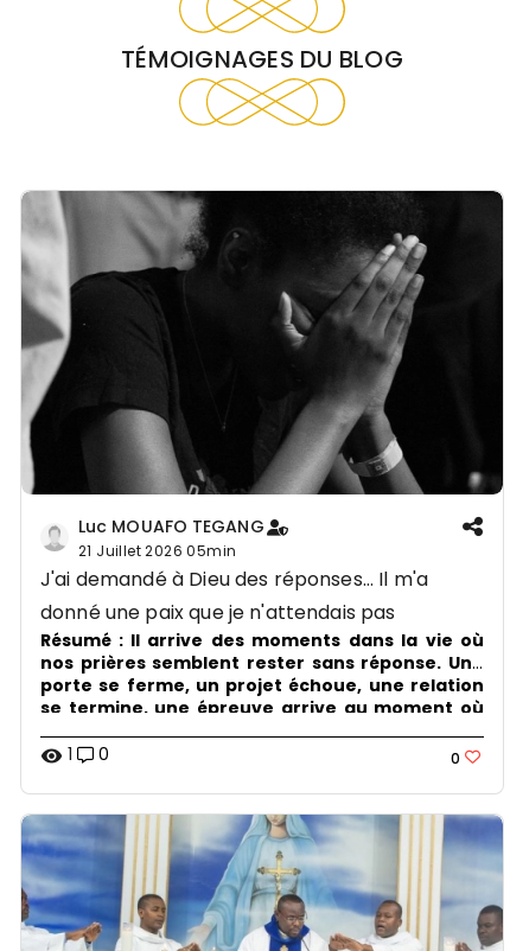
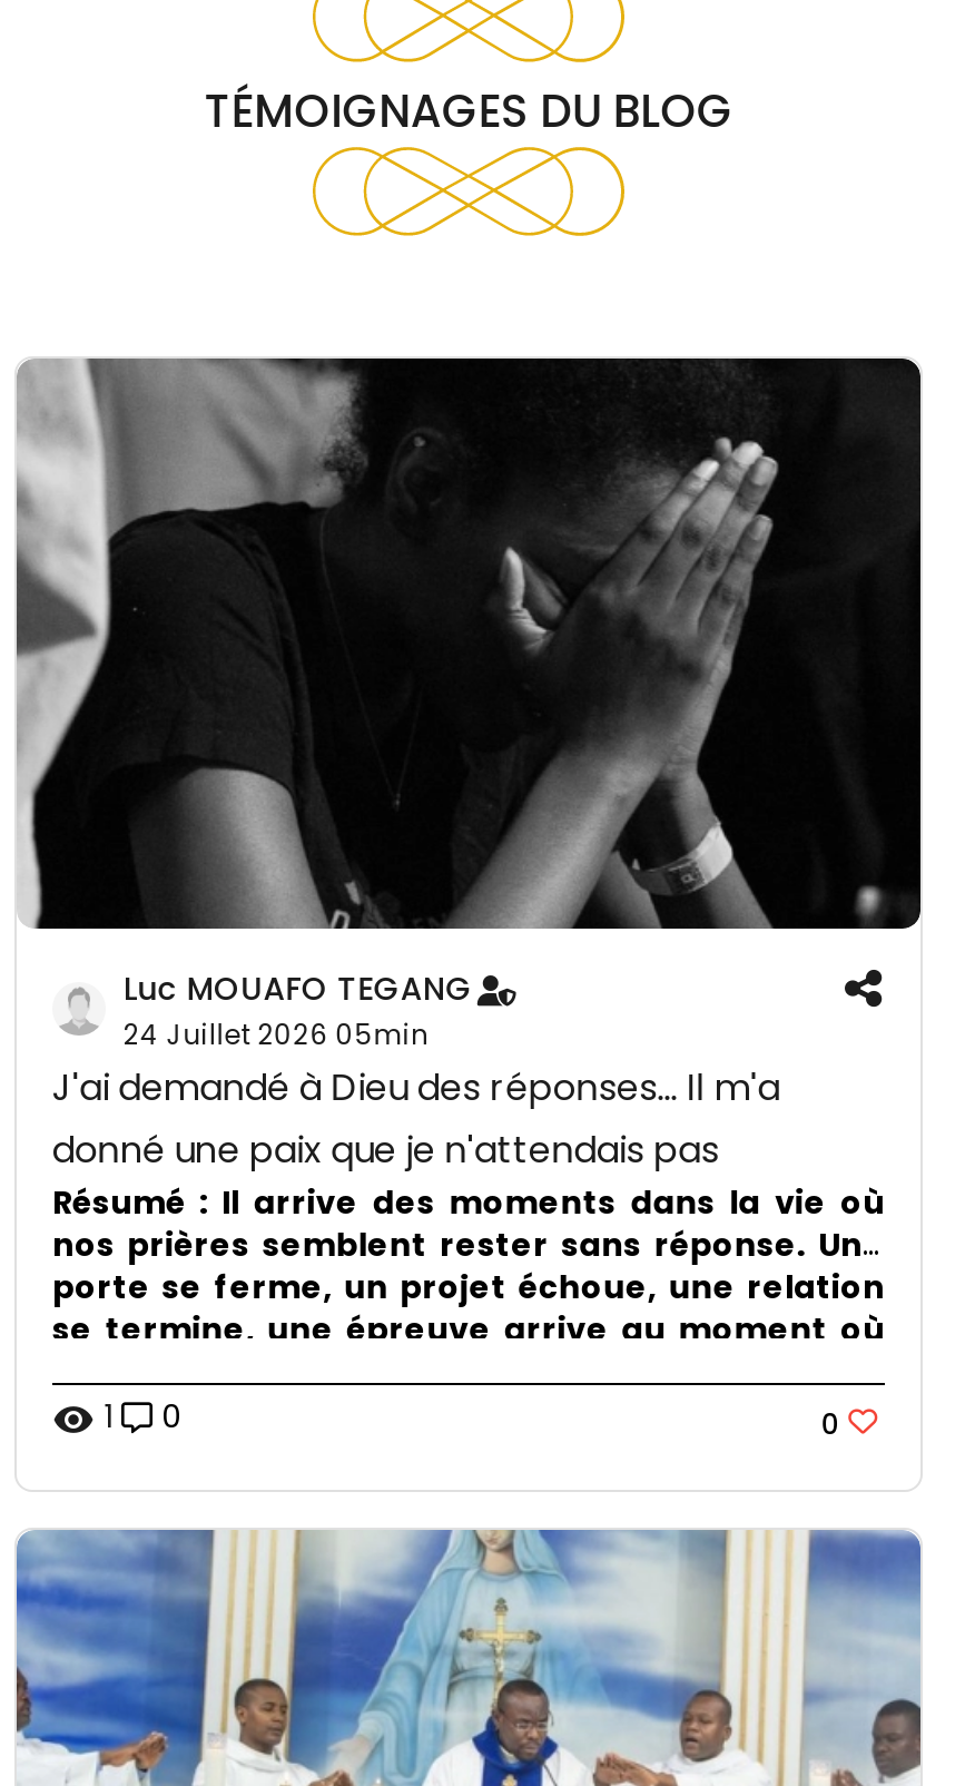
- 21 Juillet 2026 05min
+ 24 Juillet 2026 05min
